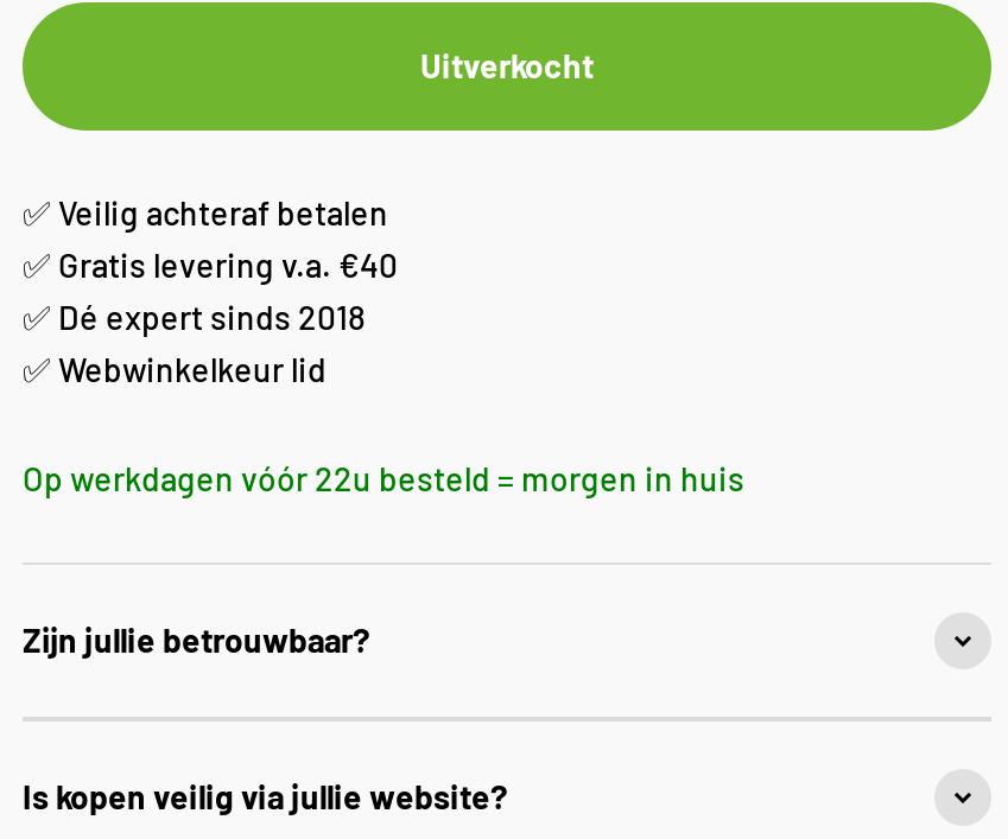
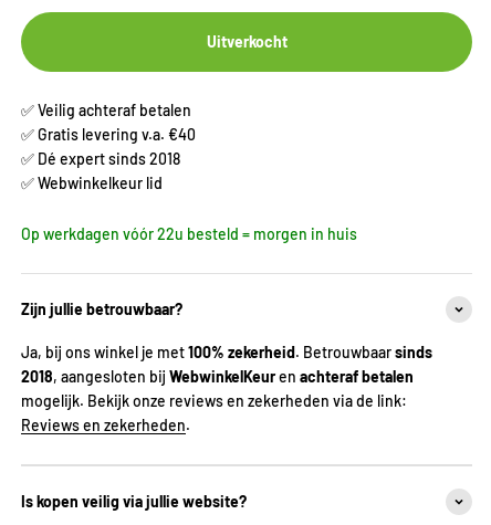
+ Ja, bij ons winkel je met 100% zekerheid. Betrouwbaar sinds
+ 2018, aangesloten bij WebwinkelKeur en achteraf betalen
+ mogelijk. Bekijk onze reviews en zekerheden via de link:
+ Reviews en zekerheden.
